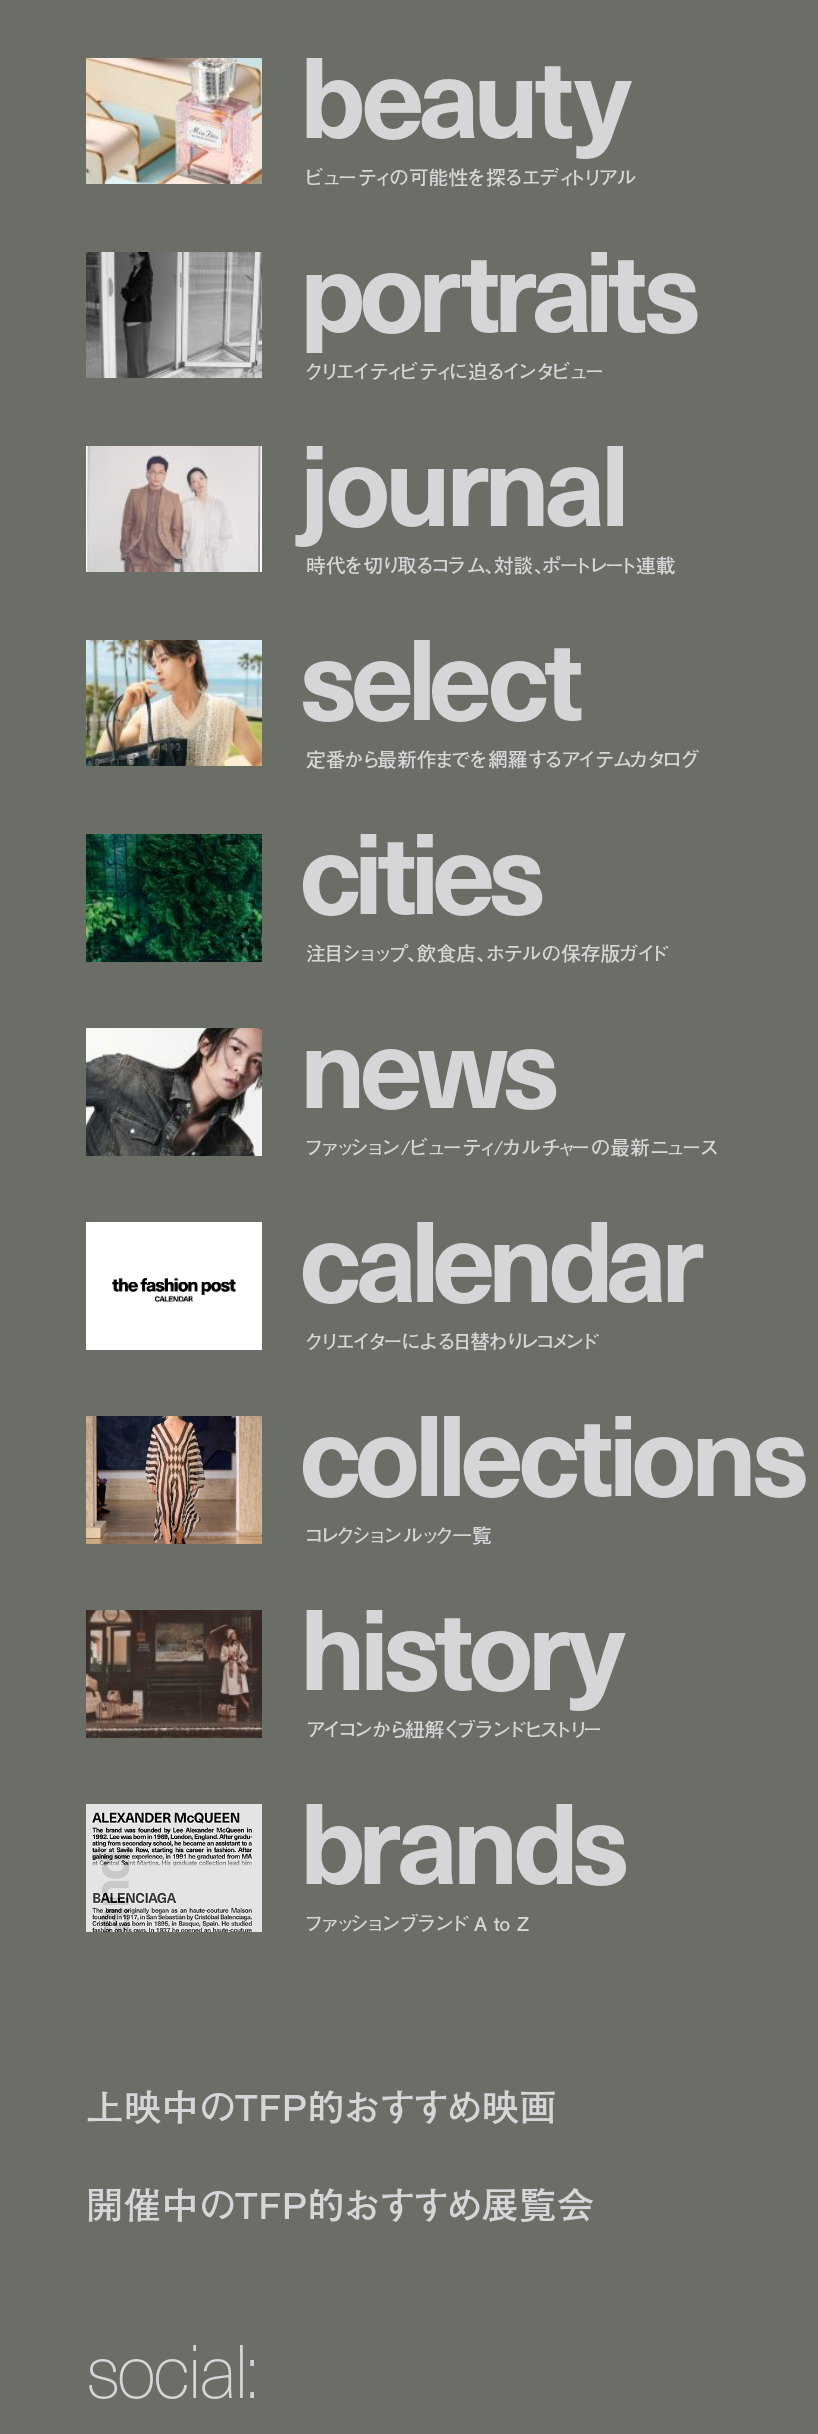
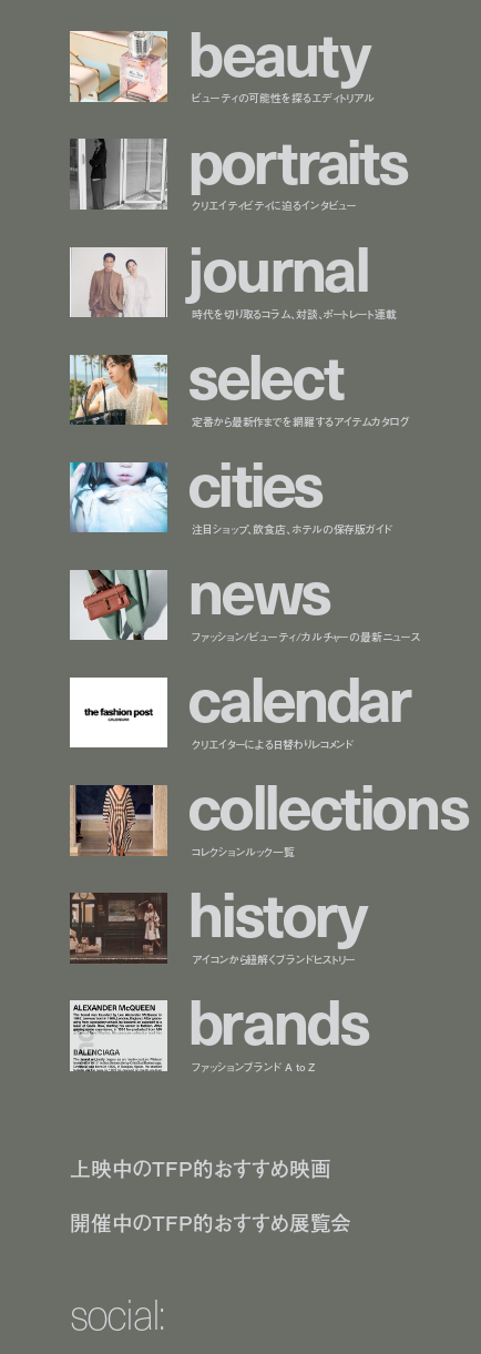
- [image]
+ [image]

- [image]
+ [image]
